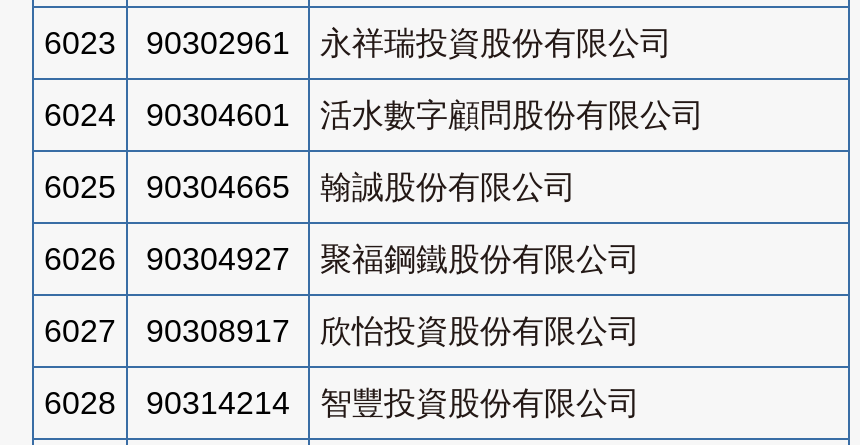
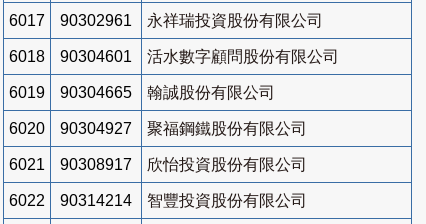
- 6023 90302961 永祥瑞投資股份有限公司
+ 6017 90302961 永祥瑞投資股份有限公司

- 6024 90304601 活水數字顧問股份有限公司
+ 6018 90304601 活水數字顧問股份有限公司

- 6025 90304665 翰誠股份有限公司
+ 6019 90304665 翰誠股份有限公司

- 6026 90304927 聚福鋼鐵股份有限公司
+ 6020 90304927 聚福鋼鐵股份有限公司

- 6027 90308917 欣怡投資股份有限公司
+ 6021 90308917 欣怡投資股份有限公司

- 6028 90314214 智豐投資股份有限公司
+ 6022 90314214 智豐投資股份有限公司
